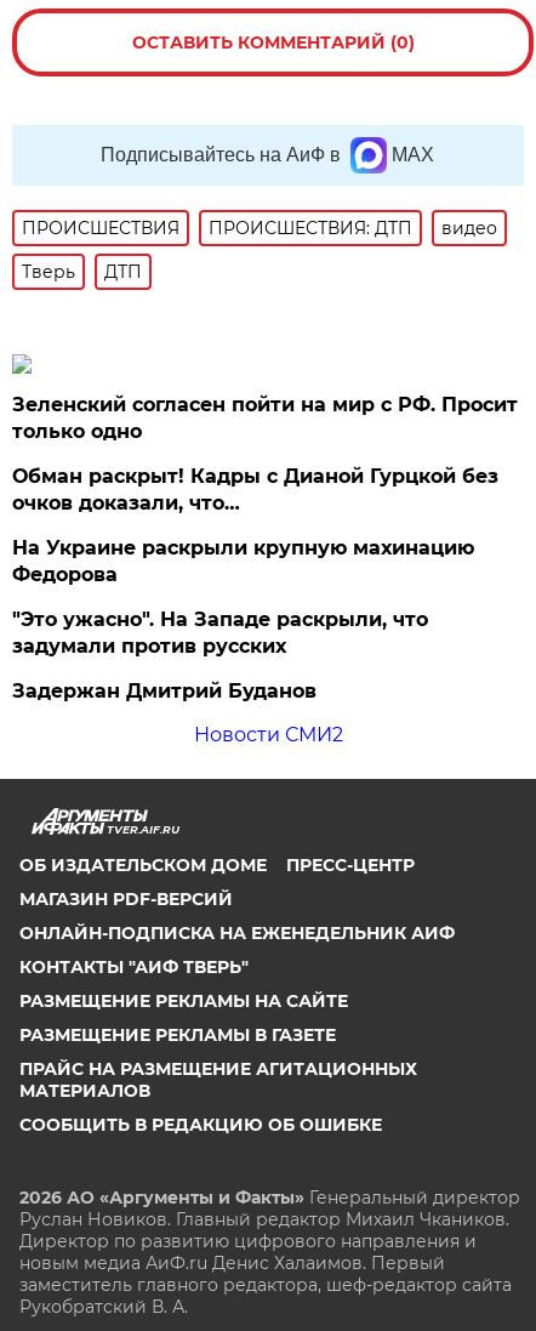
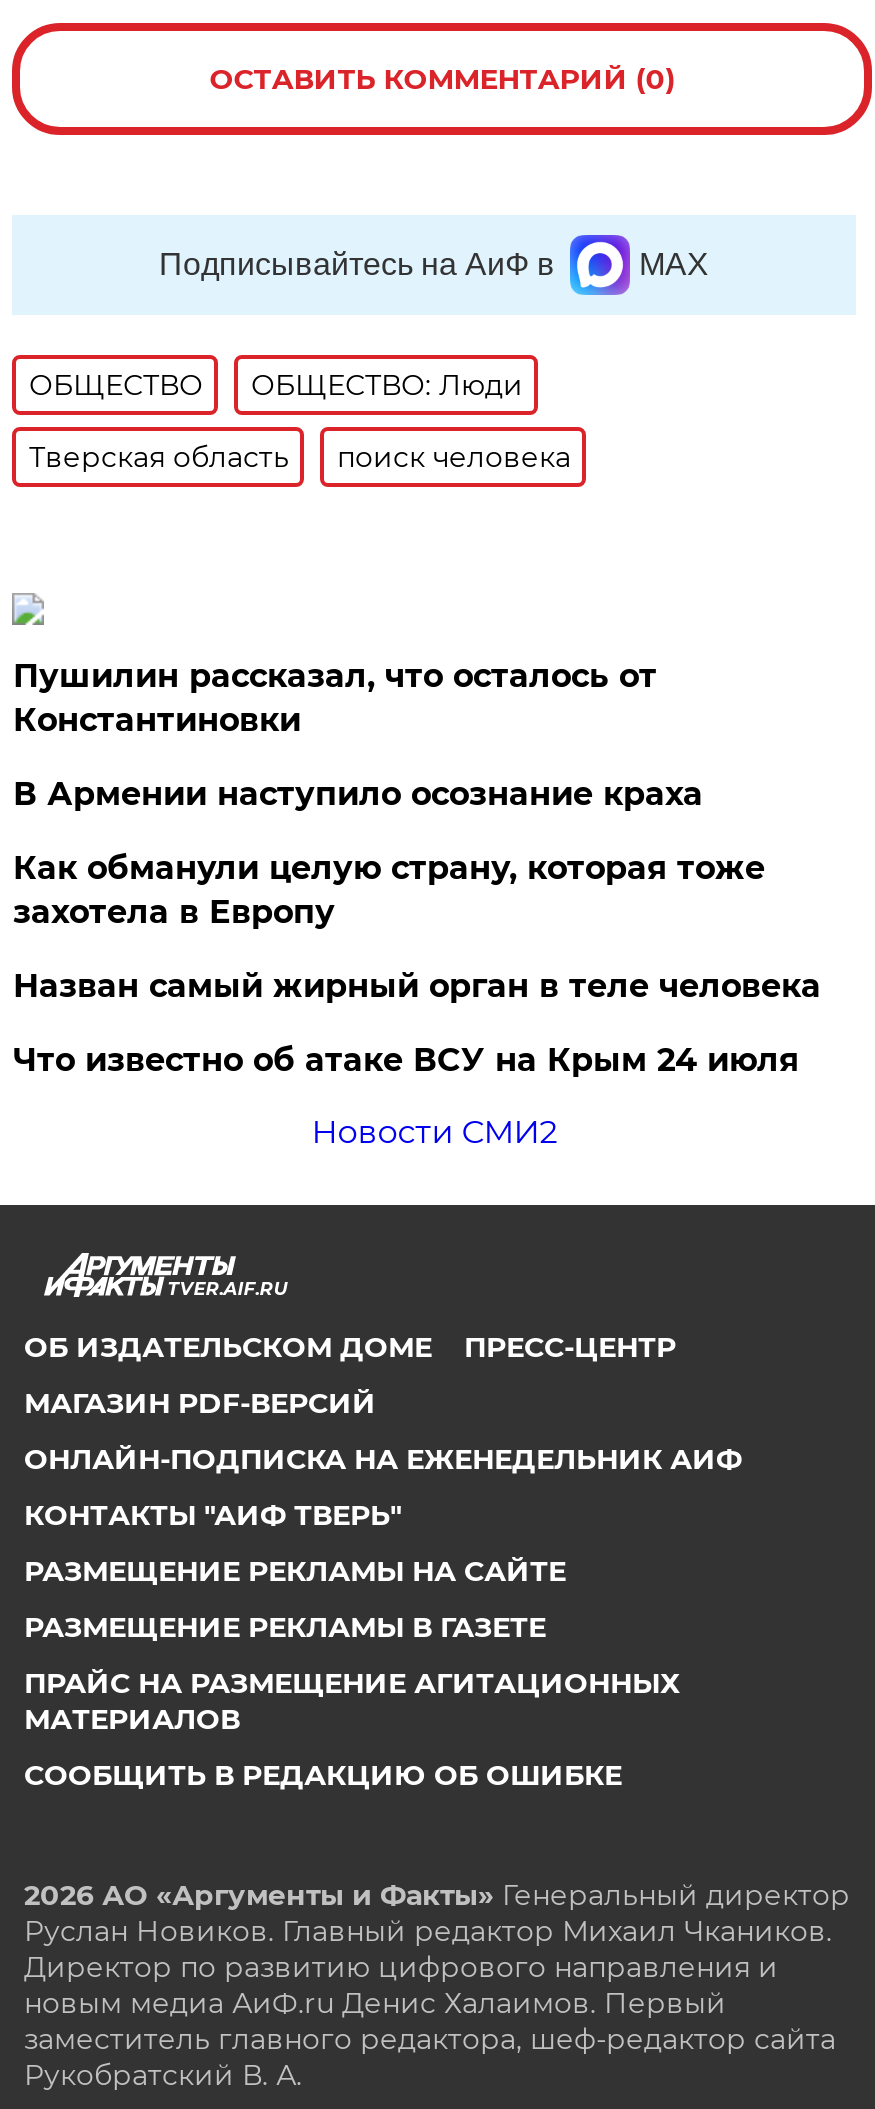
- ПРОИСШЕСТВИЯ
- ПРОИСШЕСТВИЯ: ДТП
- видео
+ ОБЩЕСТВО
+ ОБЩЕСТВО: Люди

- Тверь
- ДТП
+ Тверская область
+ поиск человека

- Зеленский согласен пойти на мир с РФ. Просит
- только одно
+ Пушилин рассказал, что осталось от
+ Константиновки

- Обман раскрыт! Кадры с Дианой Гурцкой без
- очков доказали, что…
+ В Армении наступило осознание краха

- На Украине раскрыли крупную махинацию
- Федорова
+ Как обманули целую страну, которая тоже
+ захотела в Европу

- "Это ужасно". На Западе раскрыли, что
- задумали против русских
+ Назван самый жирный орган в теле человека

- Задержан Дмитрий Буданов
+ Что известно об атаке ВСУ на Крым 24 июля
